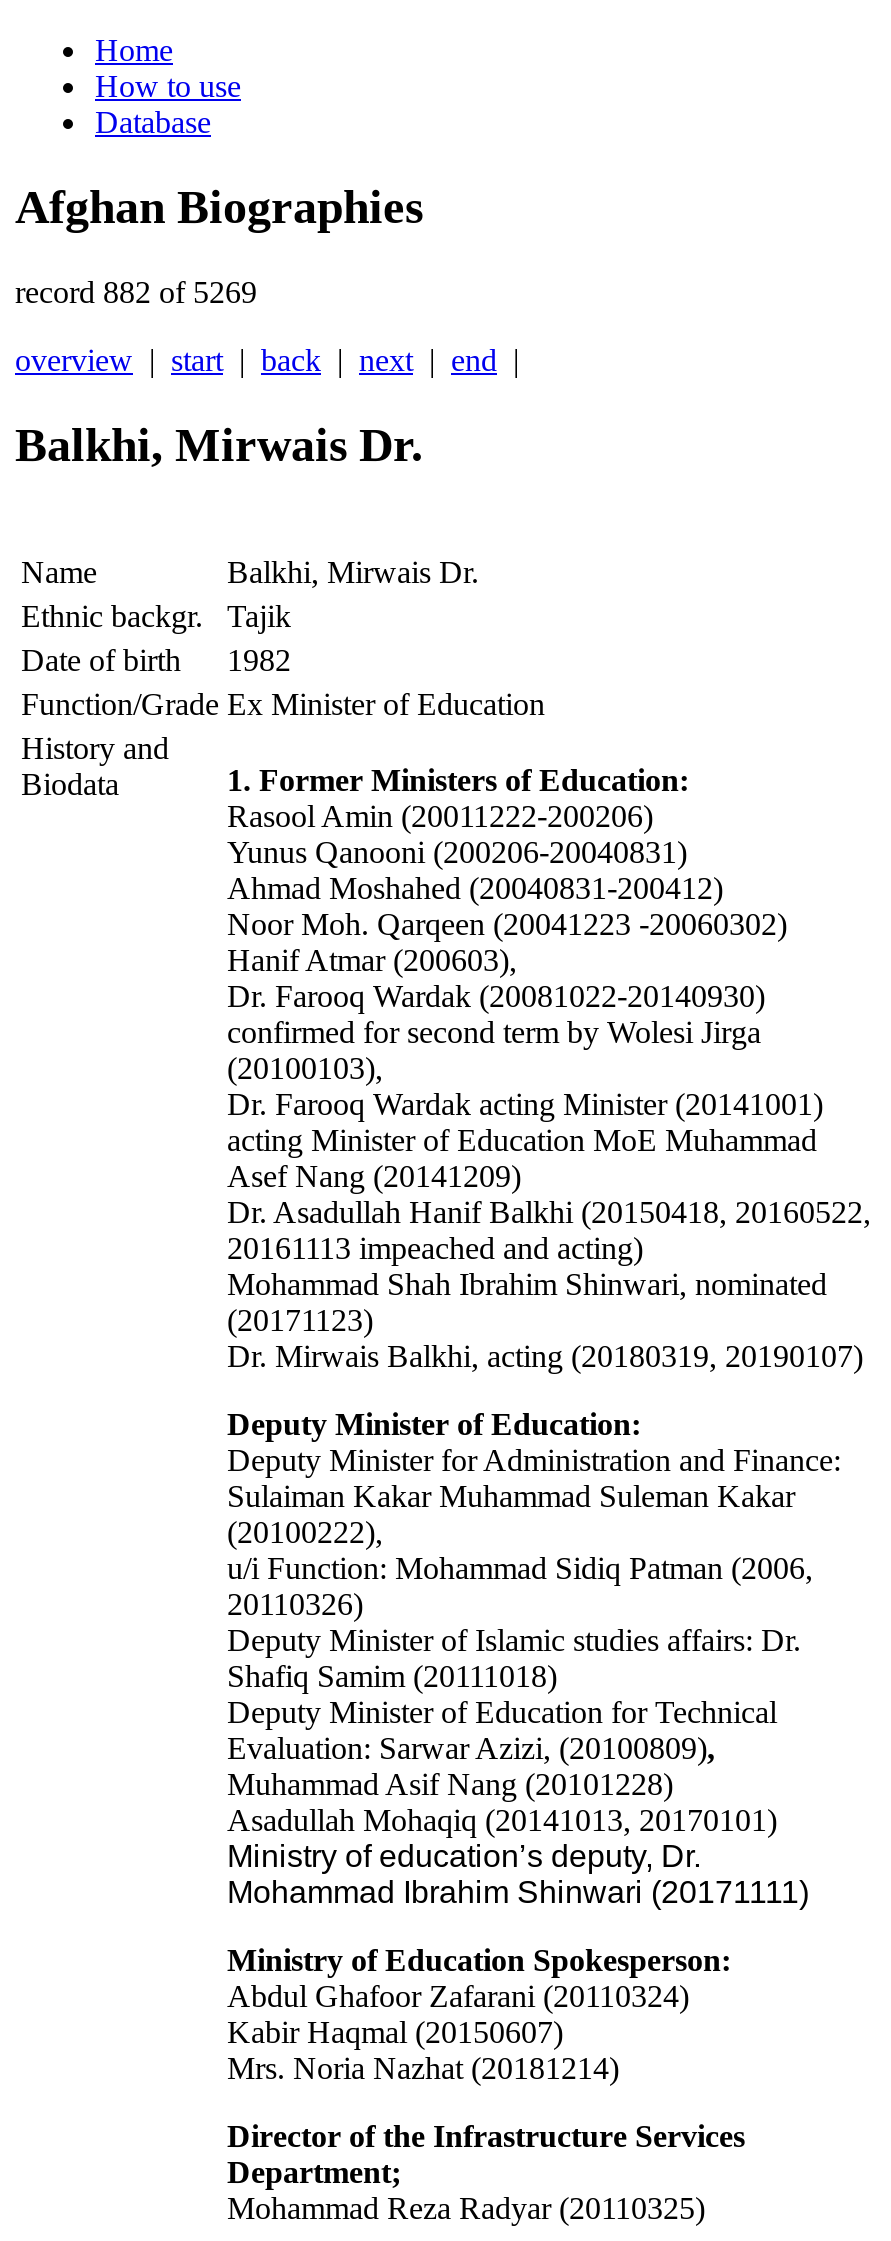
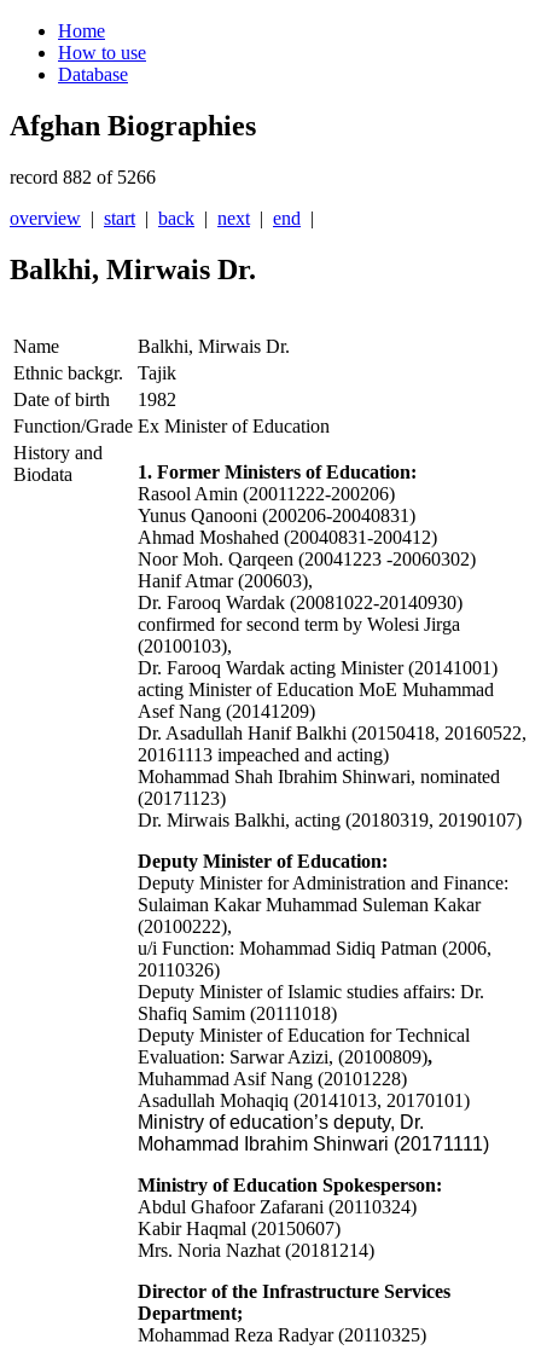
- record 882 of 5269
+ record 882 of 5266
